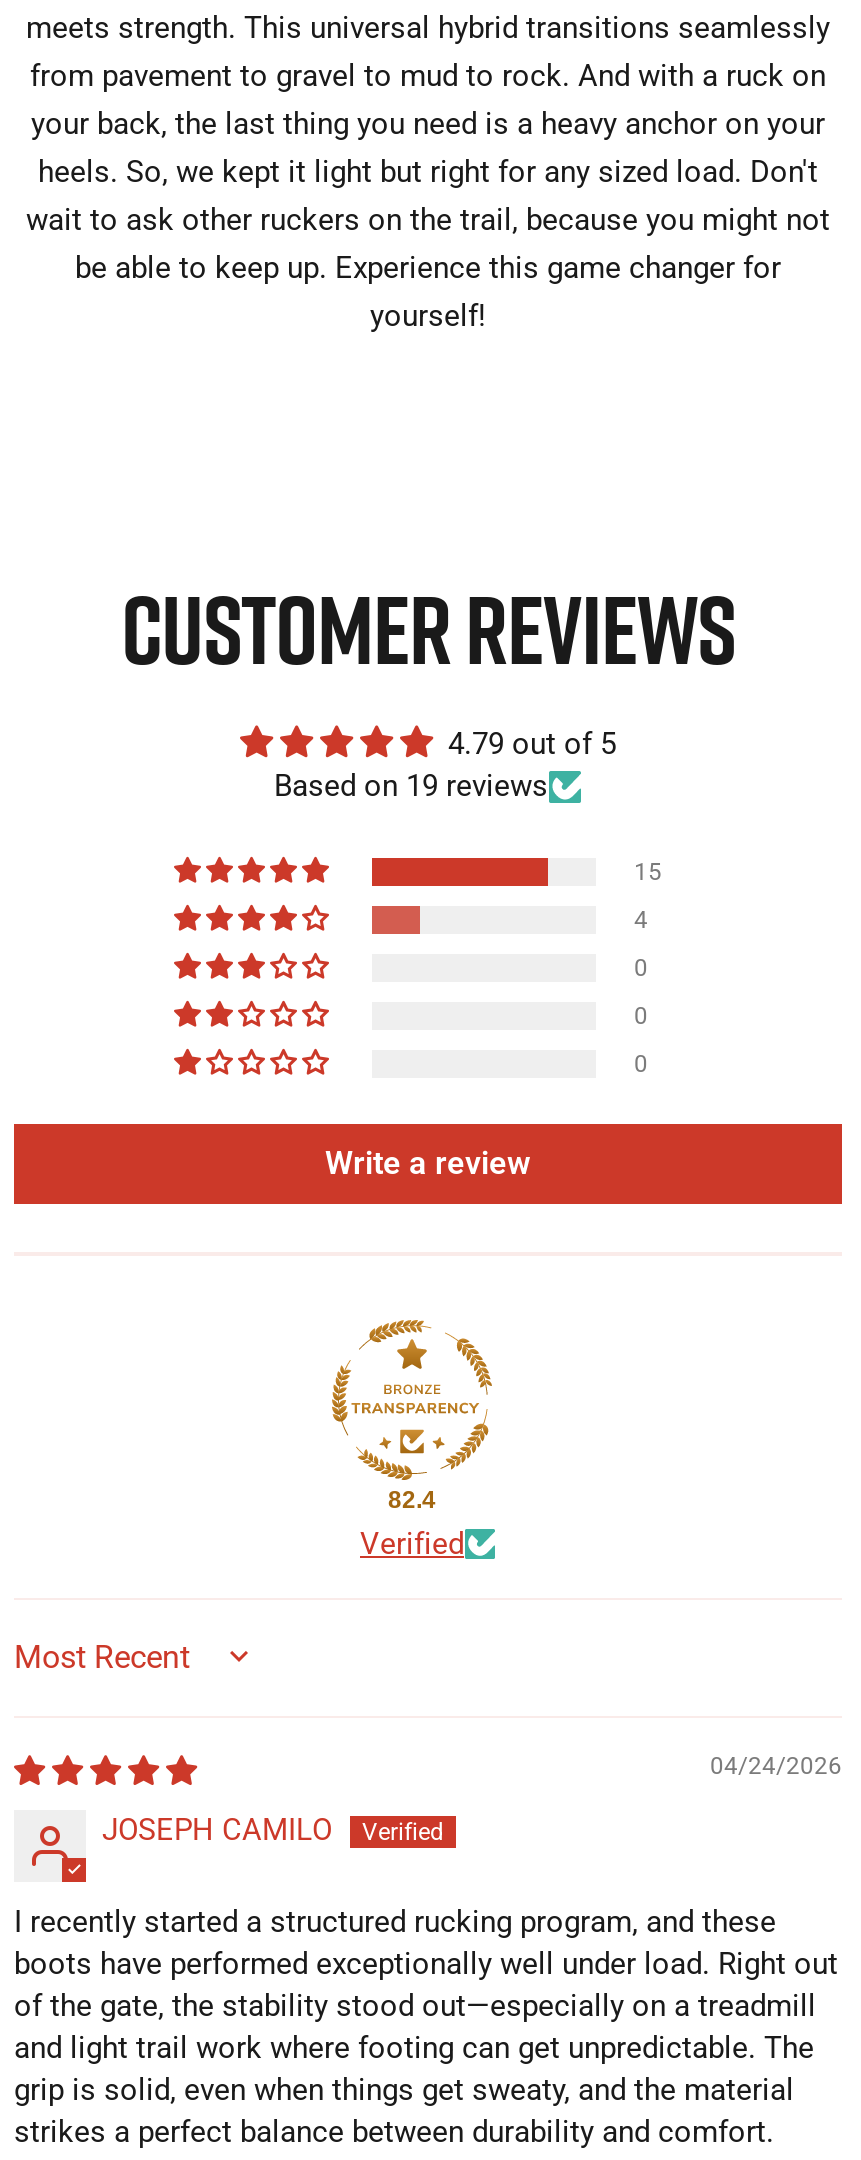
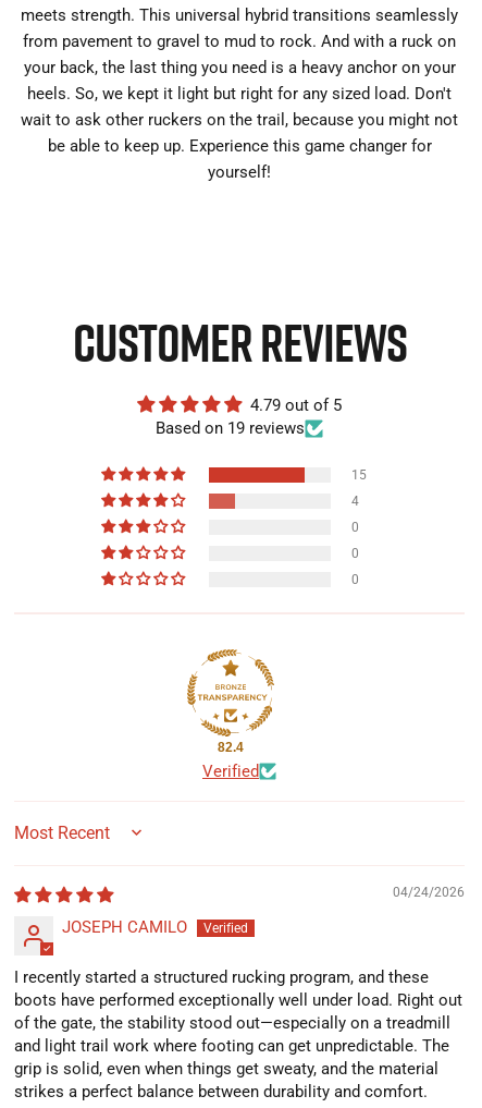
- Write a review
